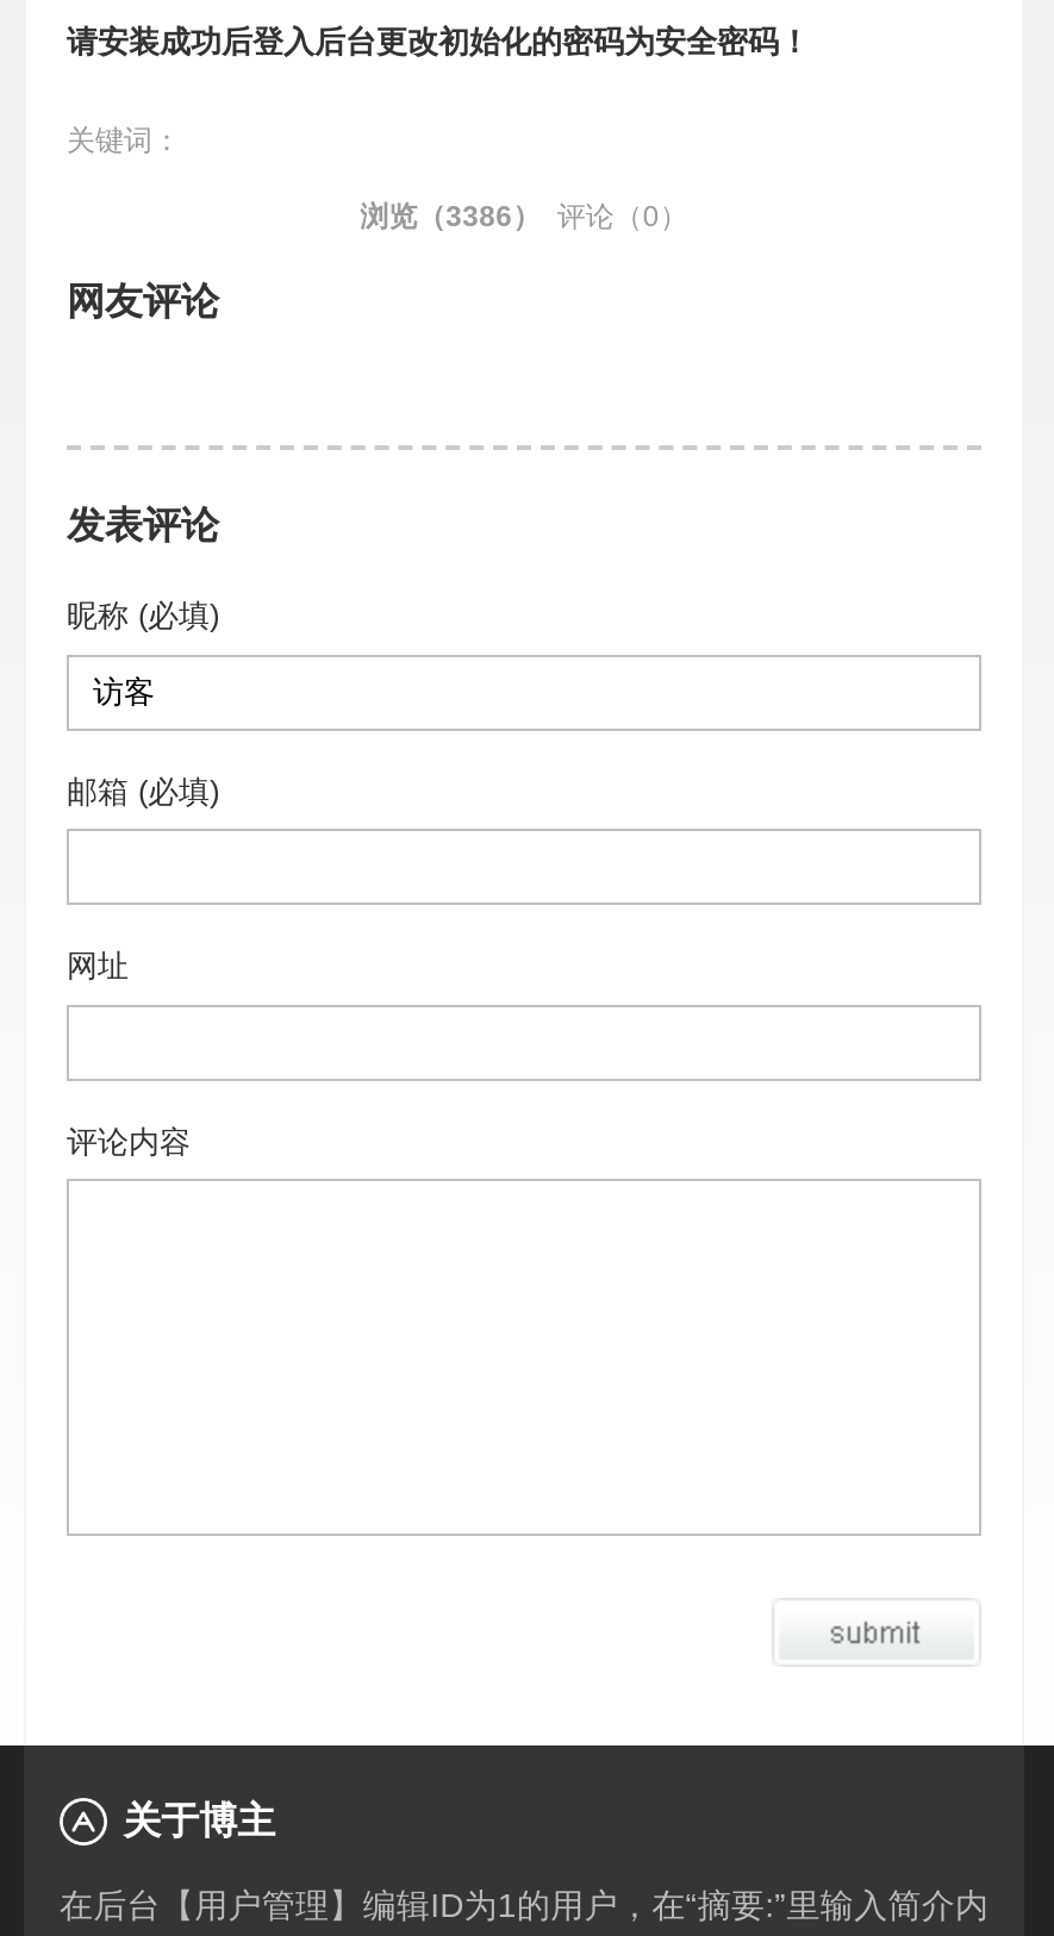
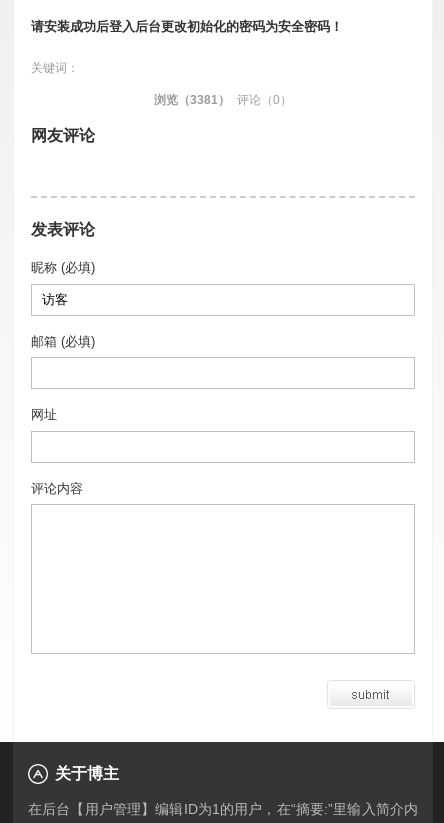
- 浏览（3386） 评论（0）
+ 浏览（3381） 评论（0）
